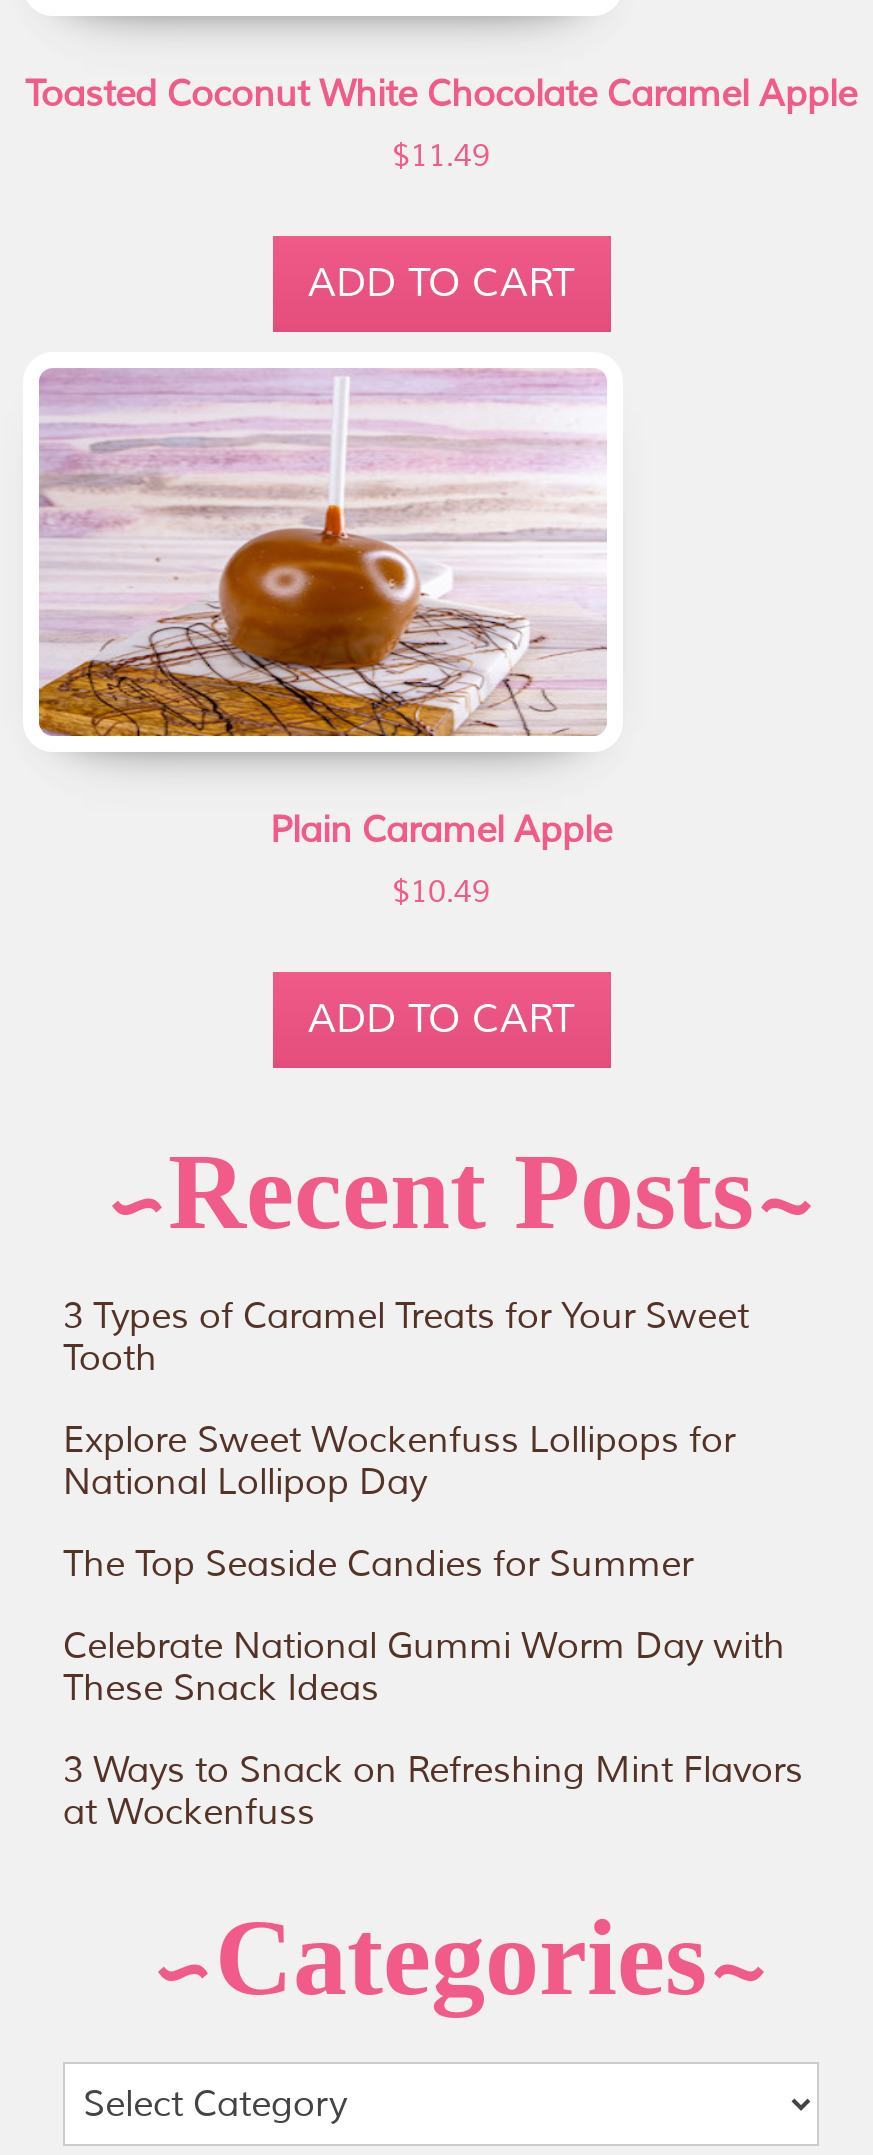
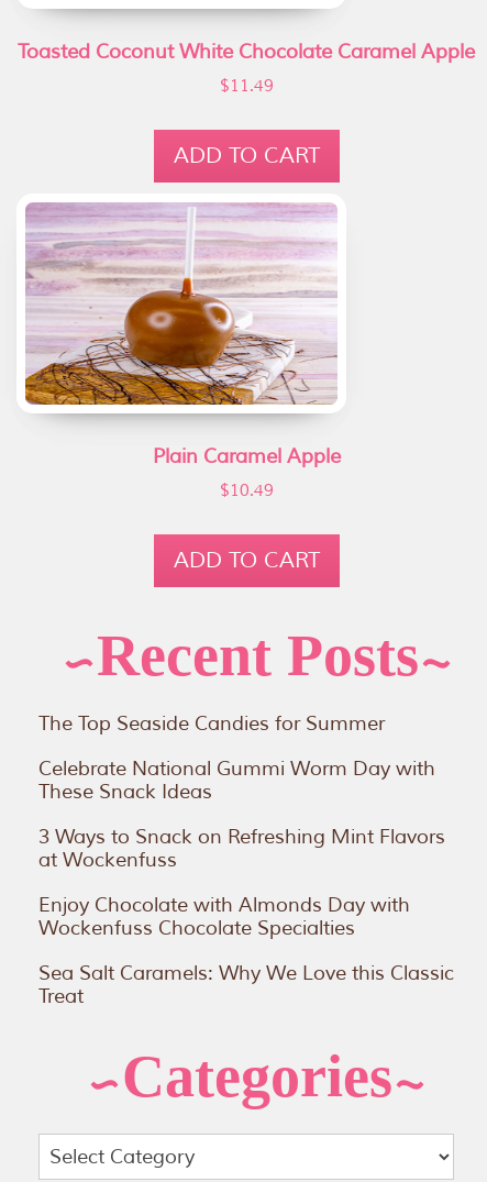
- 3 Types of Caramel Treats for Your Sweet
- Tooth
- Explore Sweet Wockenfuss Lollipops for
- National Lollipop Day

moved up: The Top Seaside Candies for Summer | Celebrate National Gummi Worm Day with | These Snack Ideas | 3 Ways to Snack on Refreshing Mint Flavors | at Wockenfuss

+ Enjoy Chocolate with Almonds Day with
+ Wockenfuss Chocolate Specialties
+ Sea Salt Caramels: Why We Love this Classic
+ Treat
